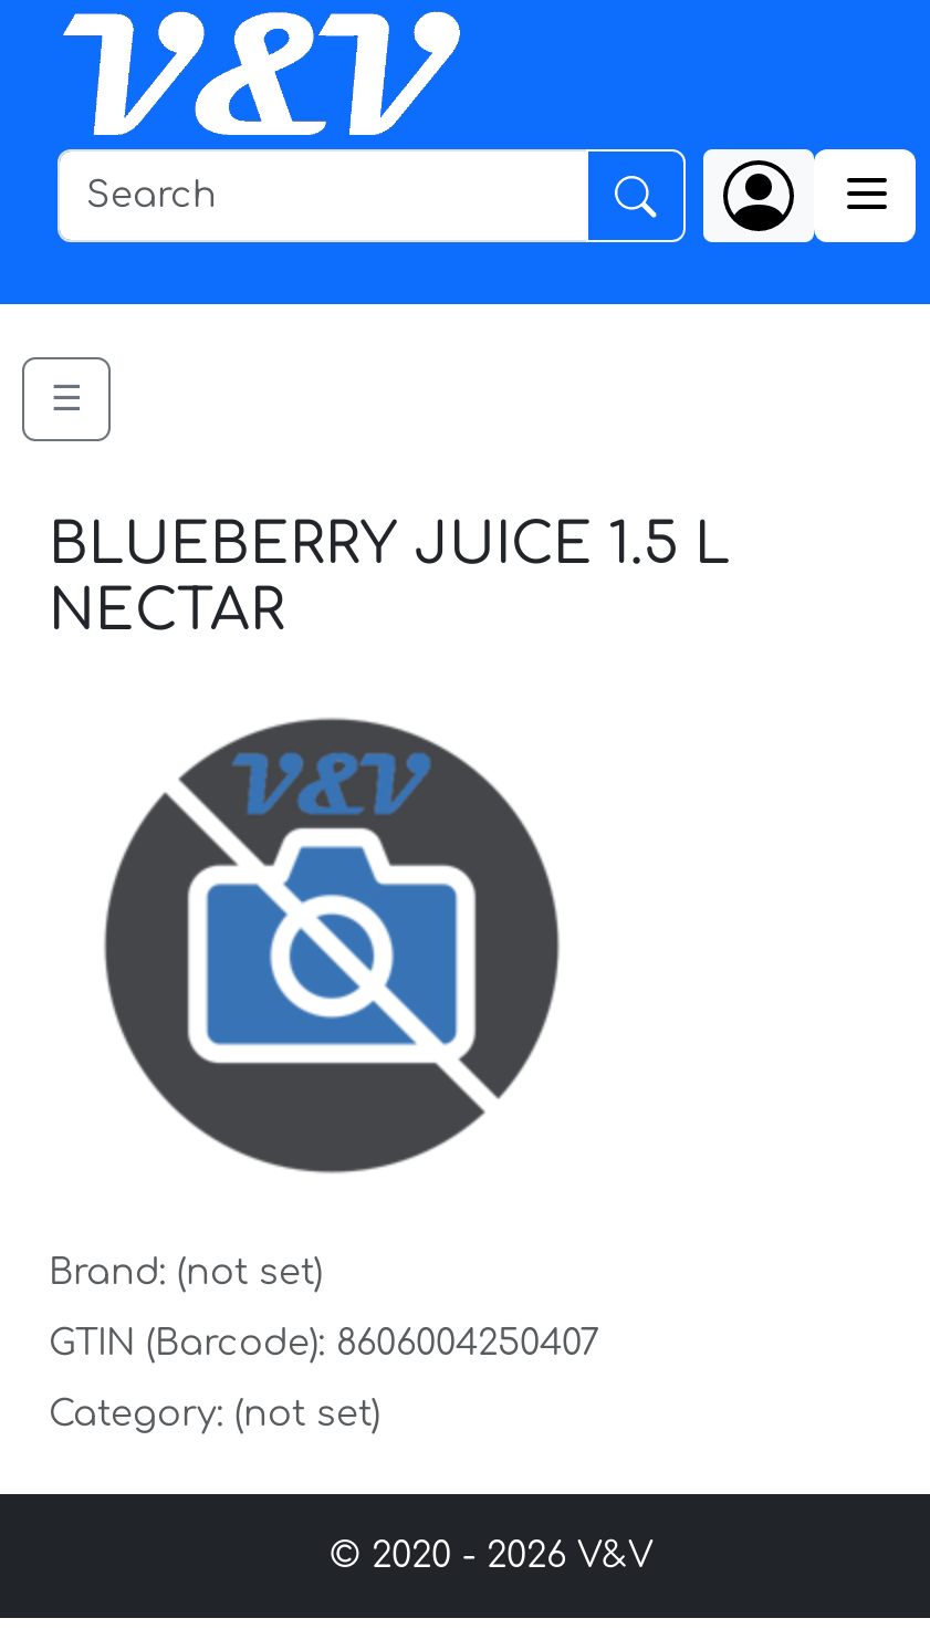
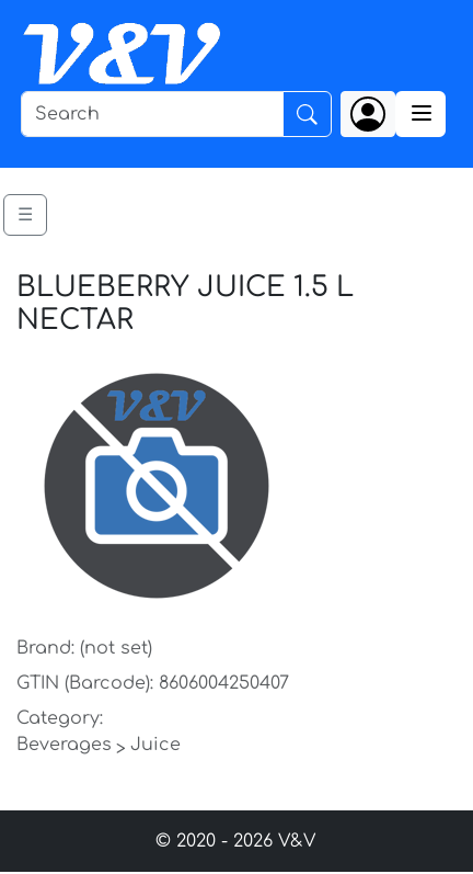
- Category: (not set)
+ Category:
+ Beverages > Juice
